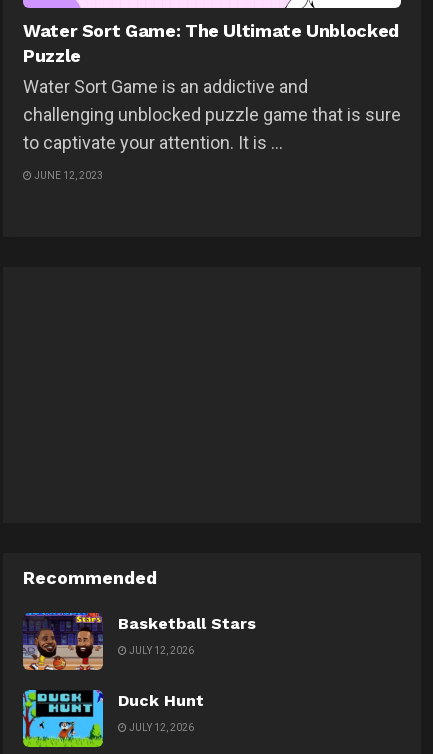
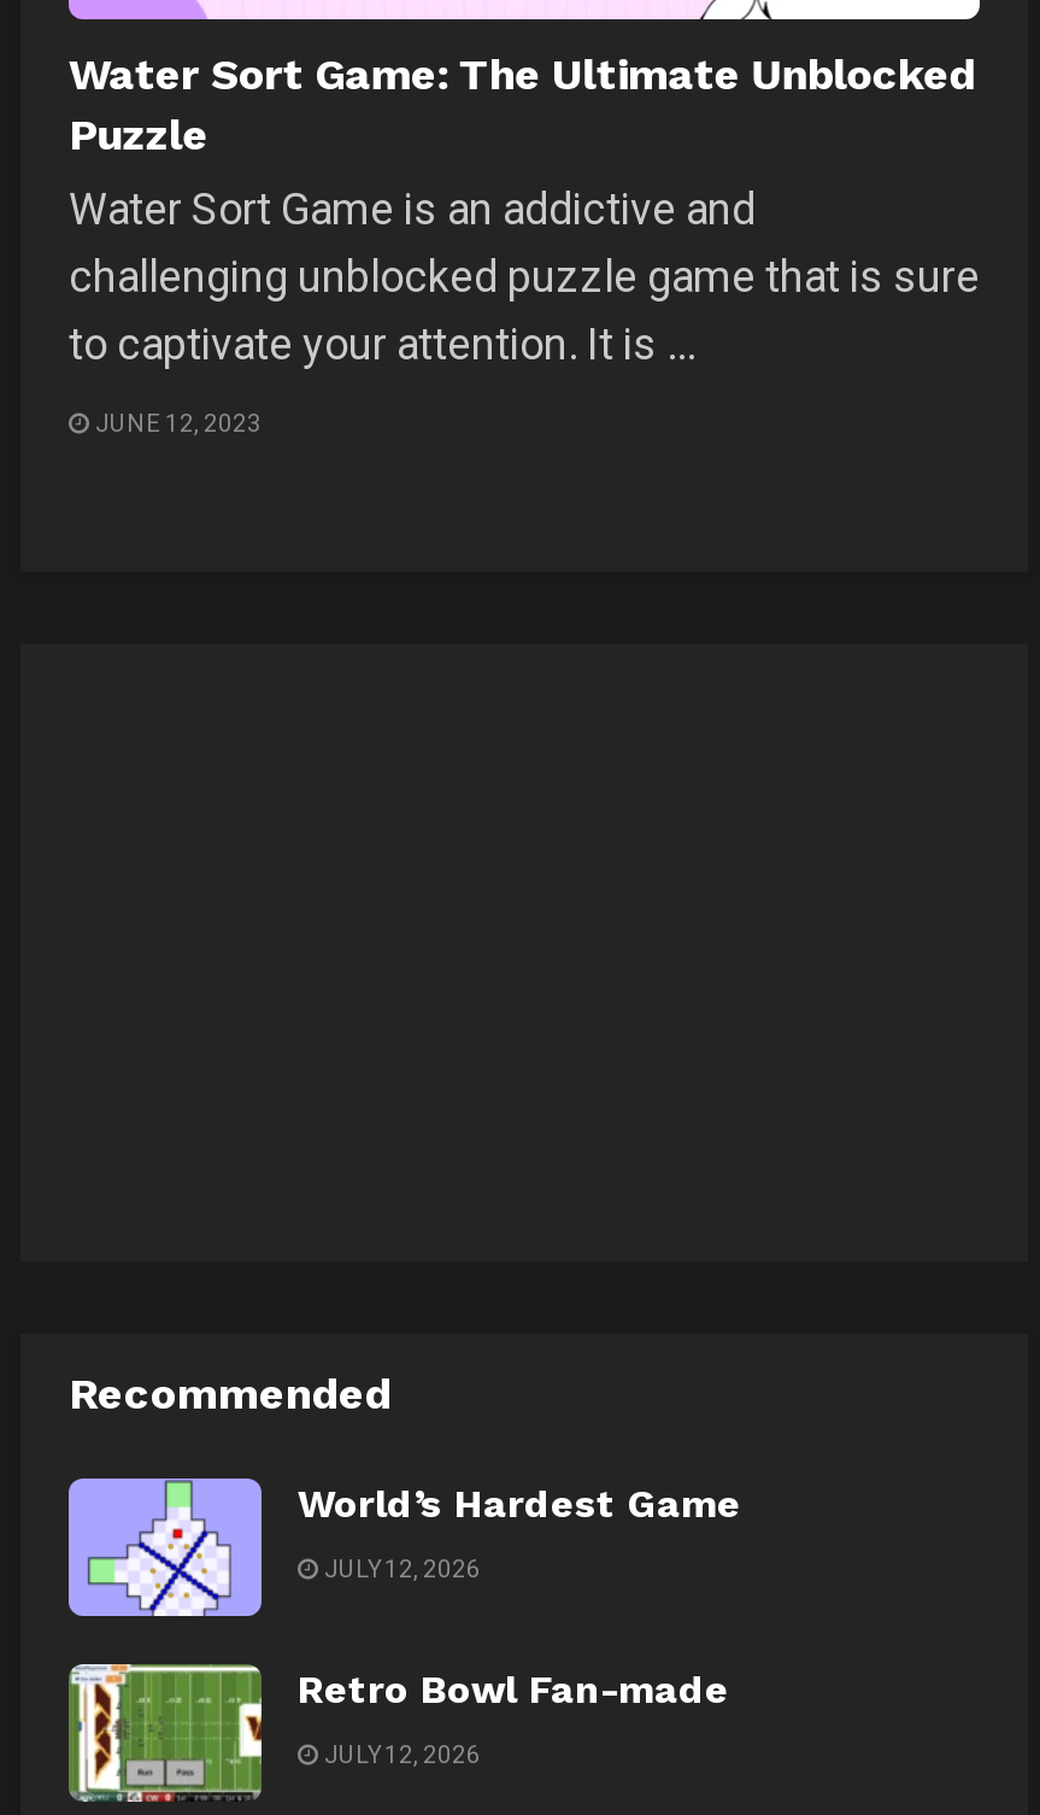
- [image]
- Basketball Stars
+ [image]
+ World’s Hardest Game

- [image]
- Duck Hunt
+ [image]
+ Retro Bowl Fan-made
